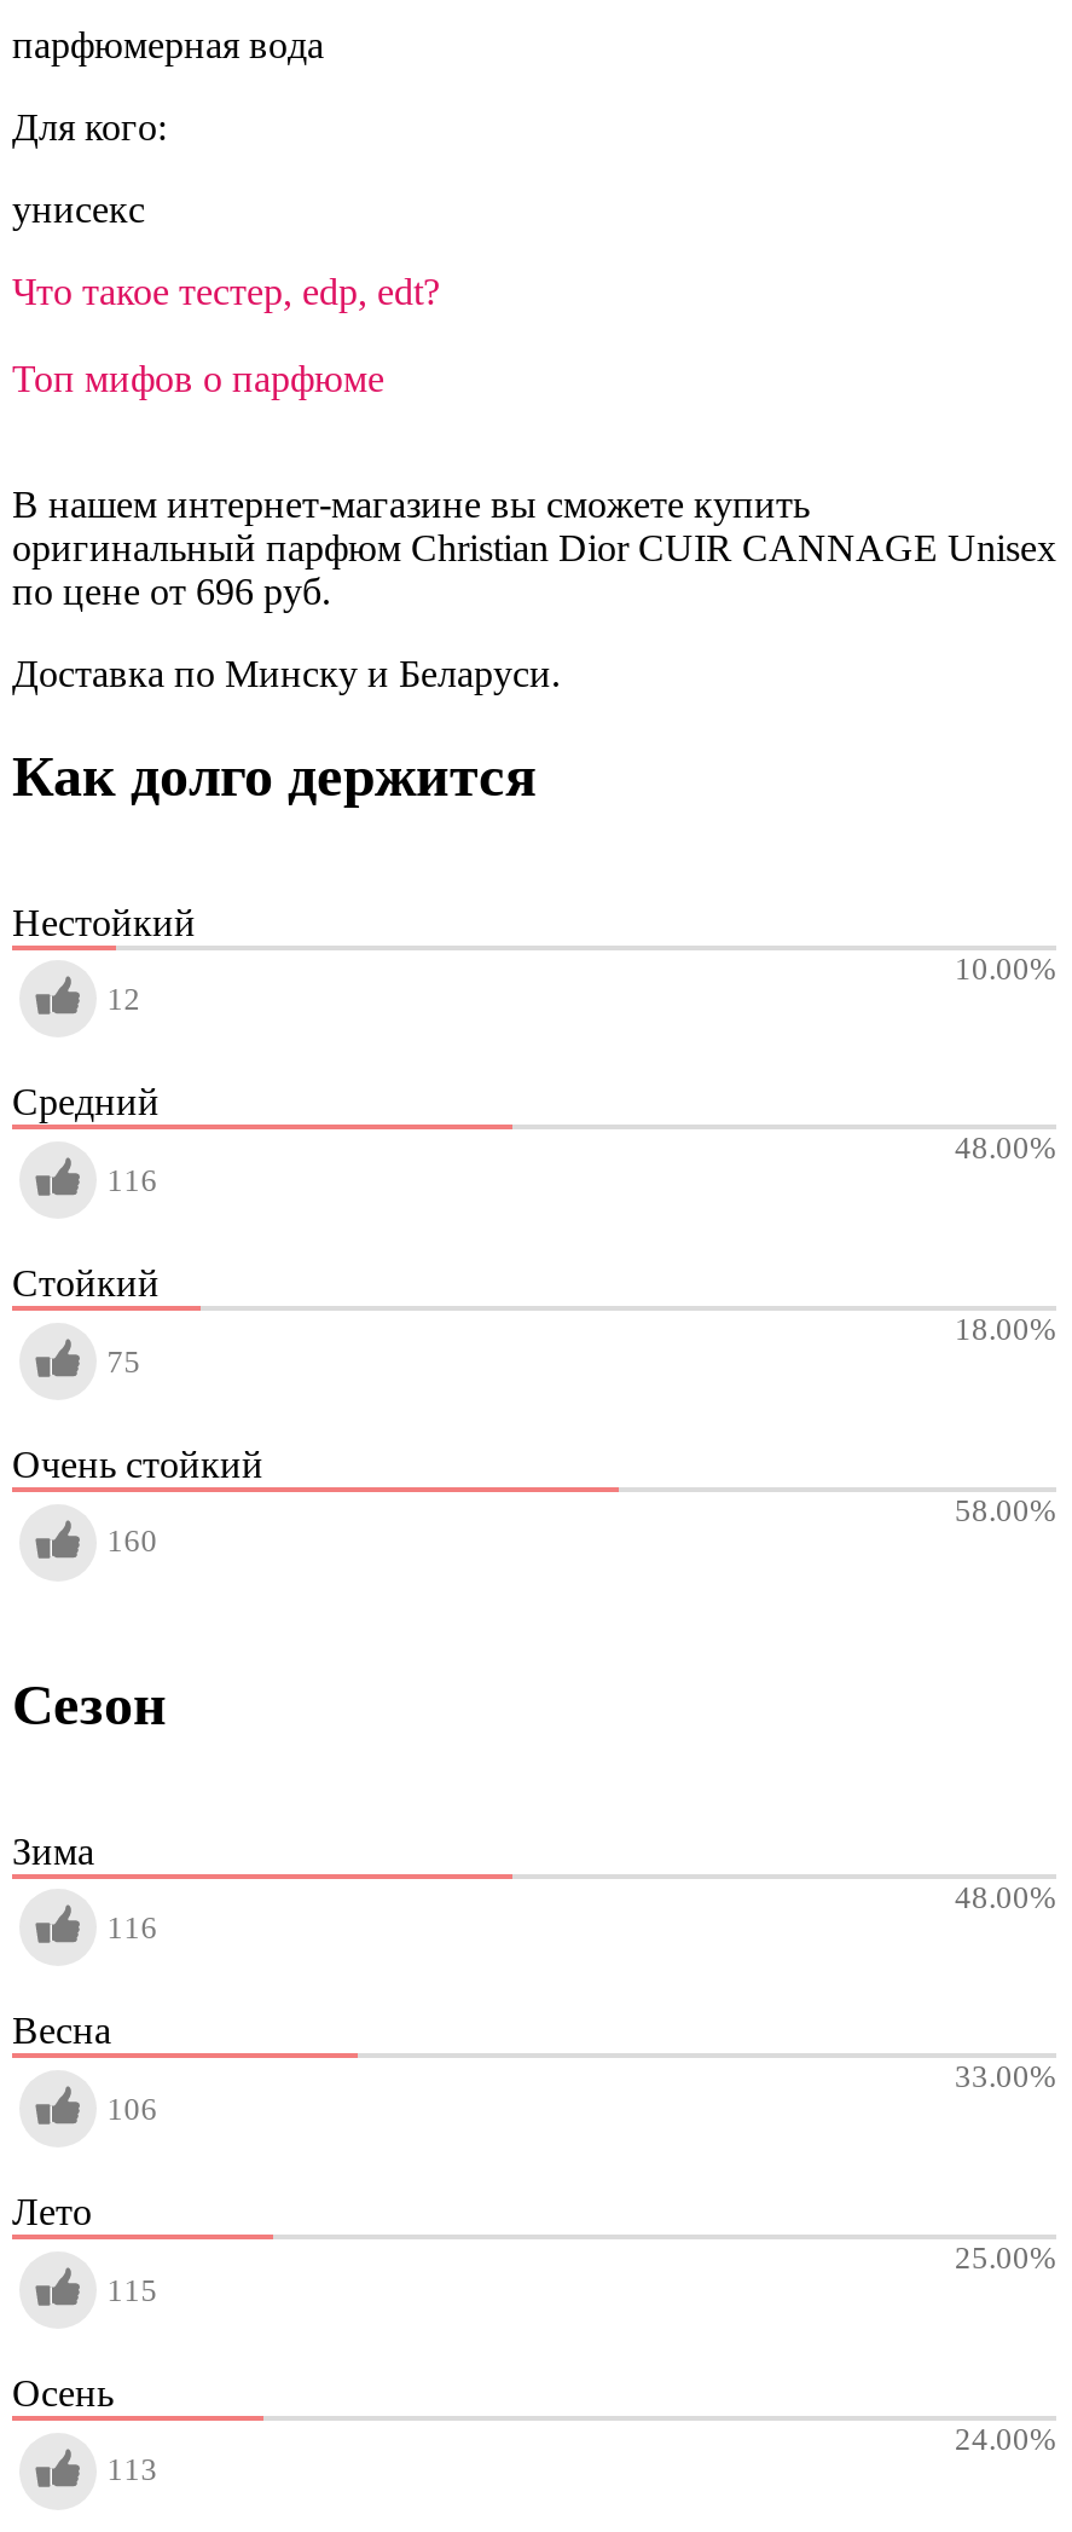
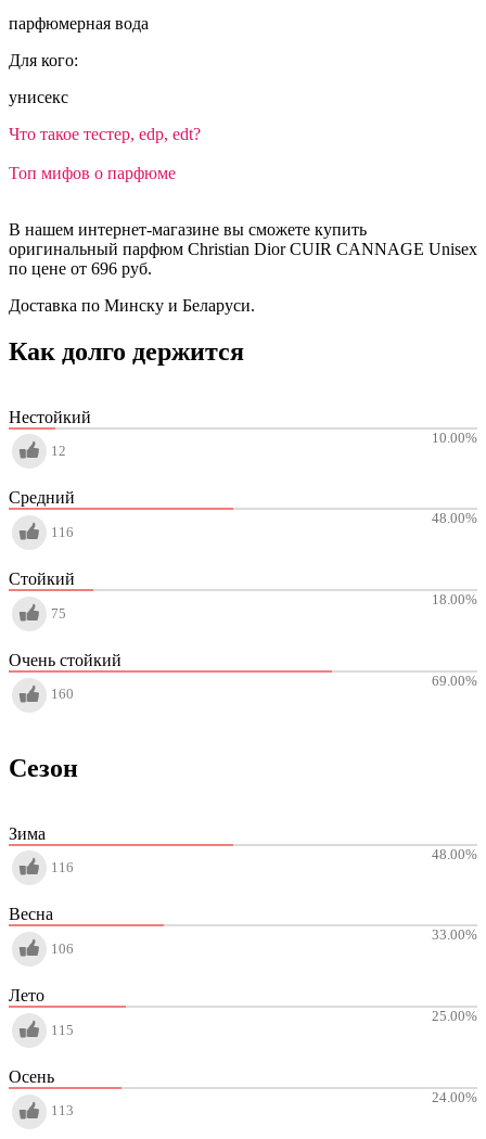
- 58.00%
+ 69.00%
